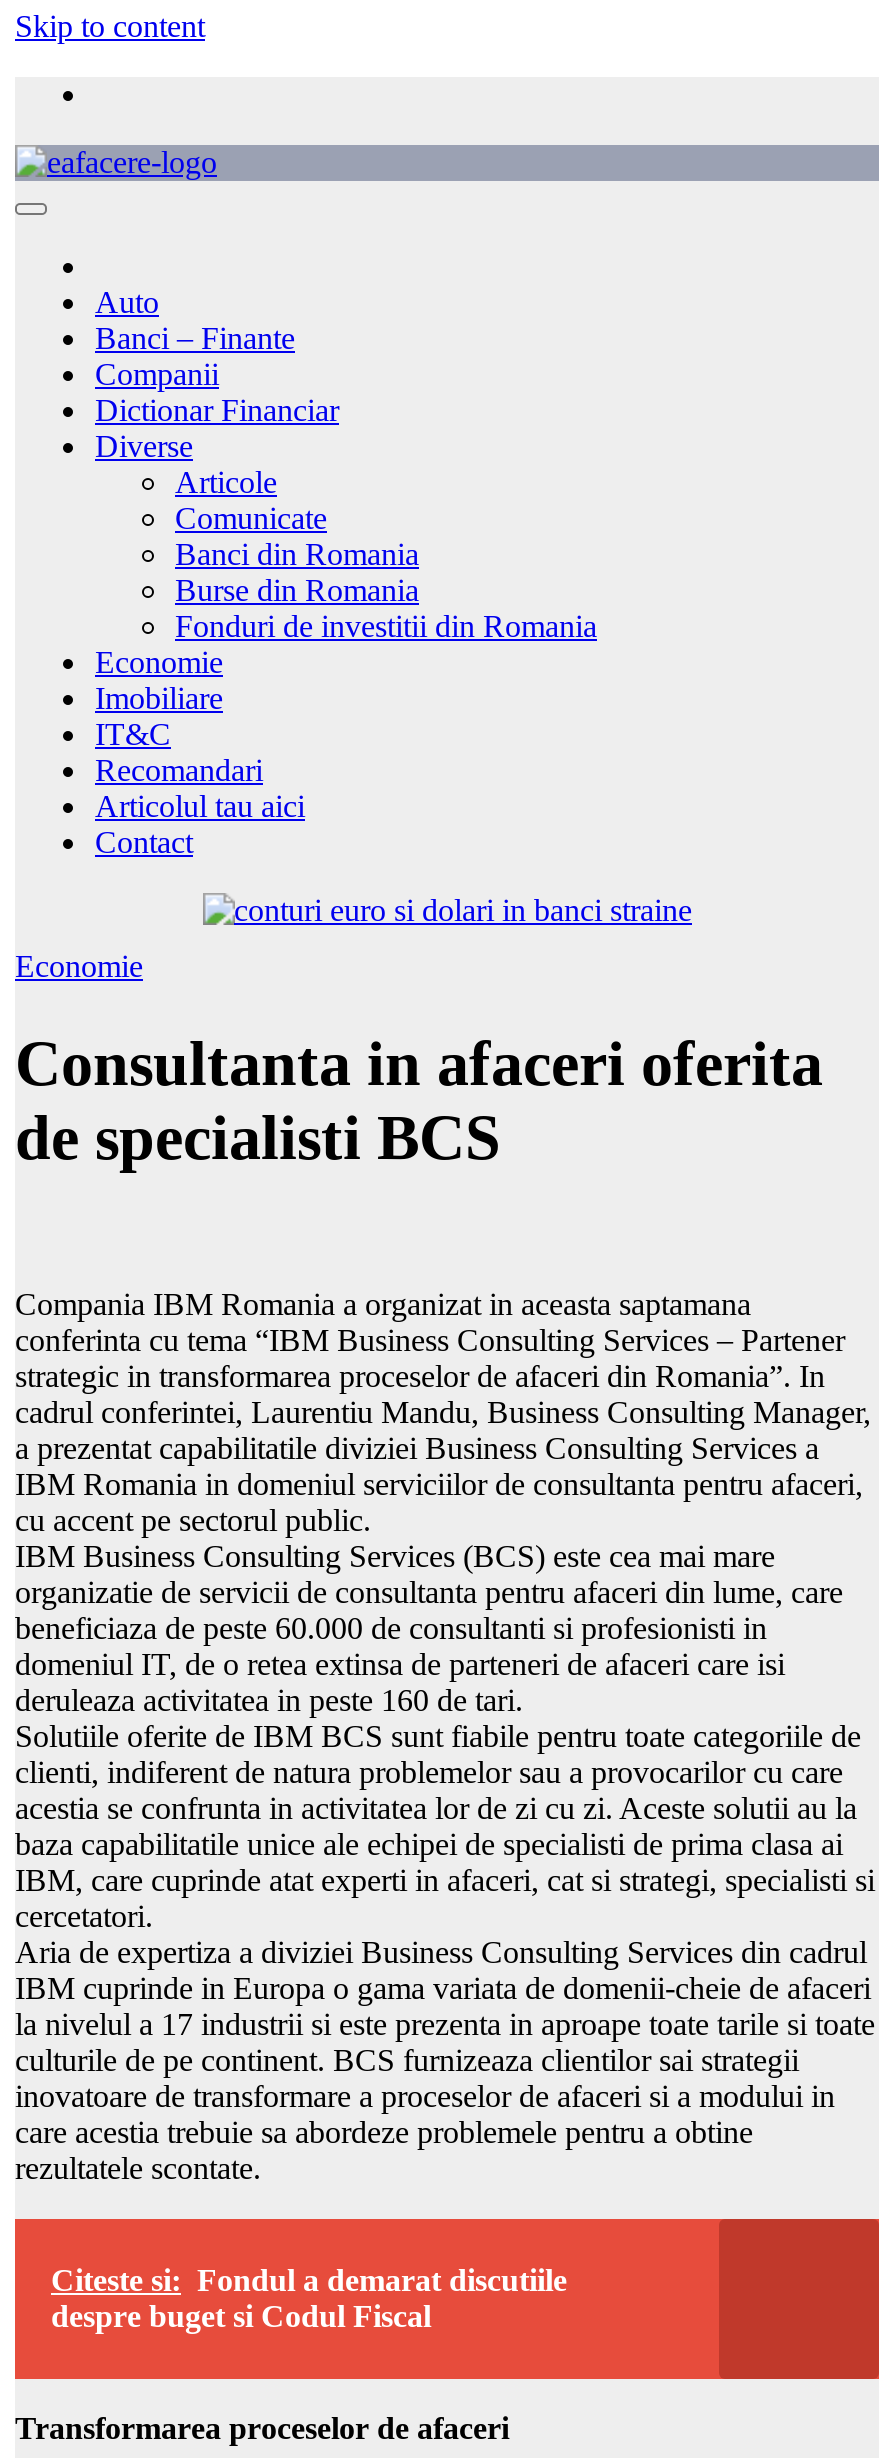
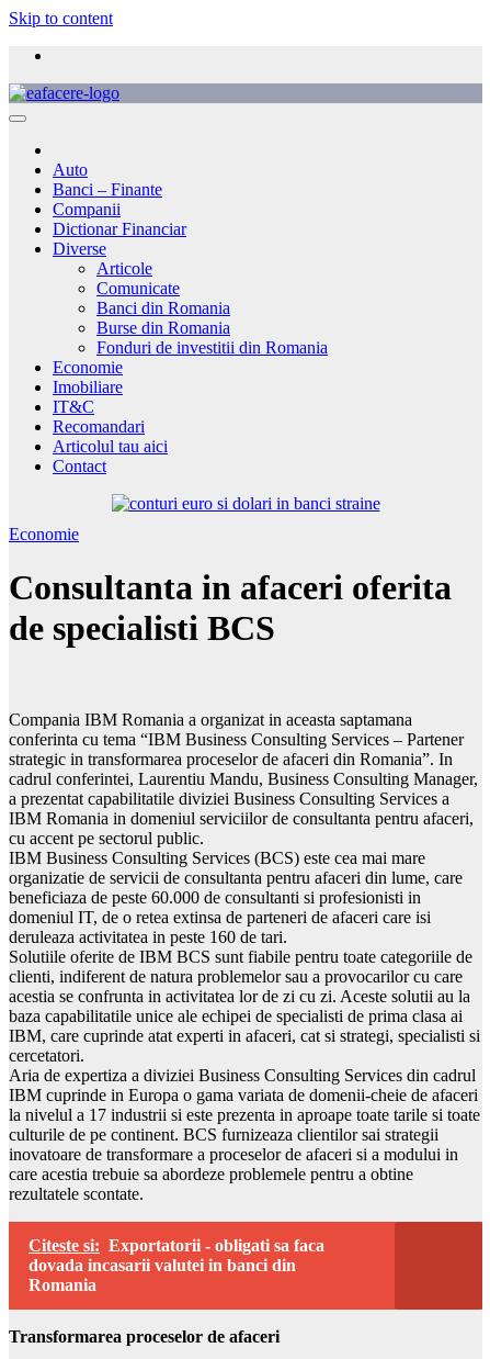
- Citeste si: Fondul a demarat discutiile
- despre buget si Codul Fiscal
+ Citeste si: Exportatorii - obligati sa faca
+ dovada incasarii valutei in banci din
+ Romania
